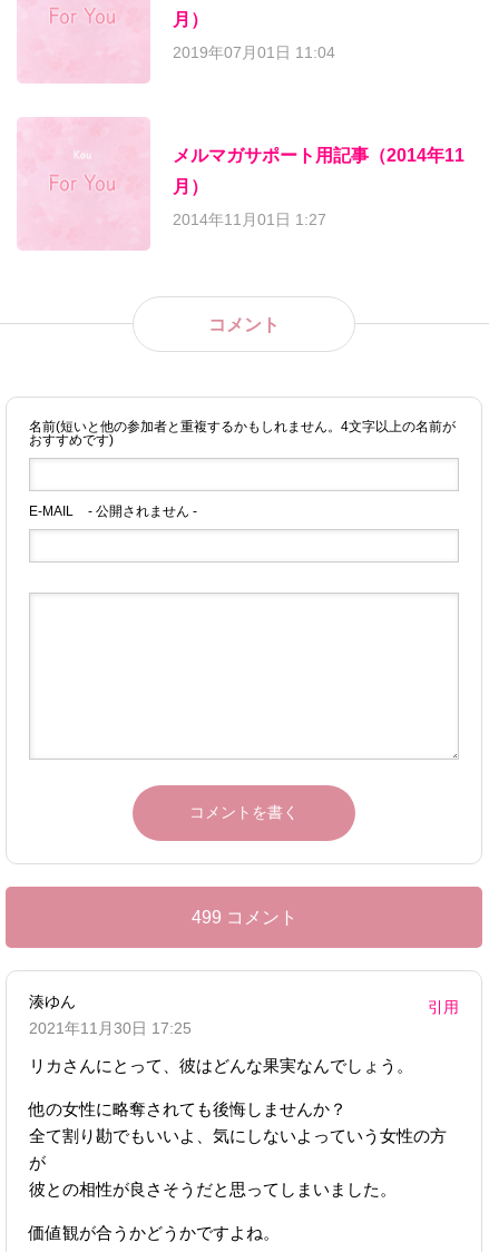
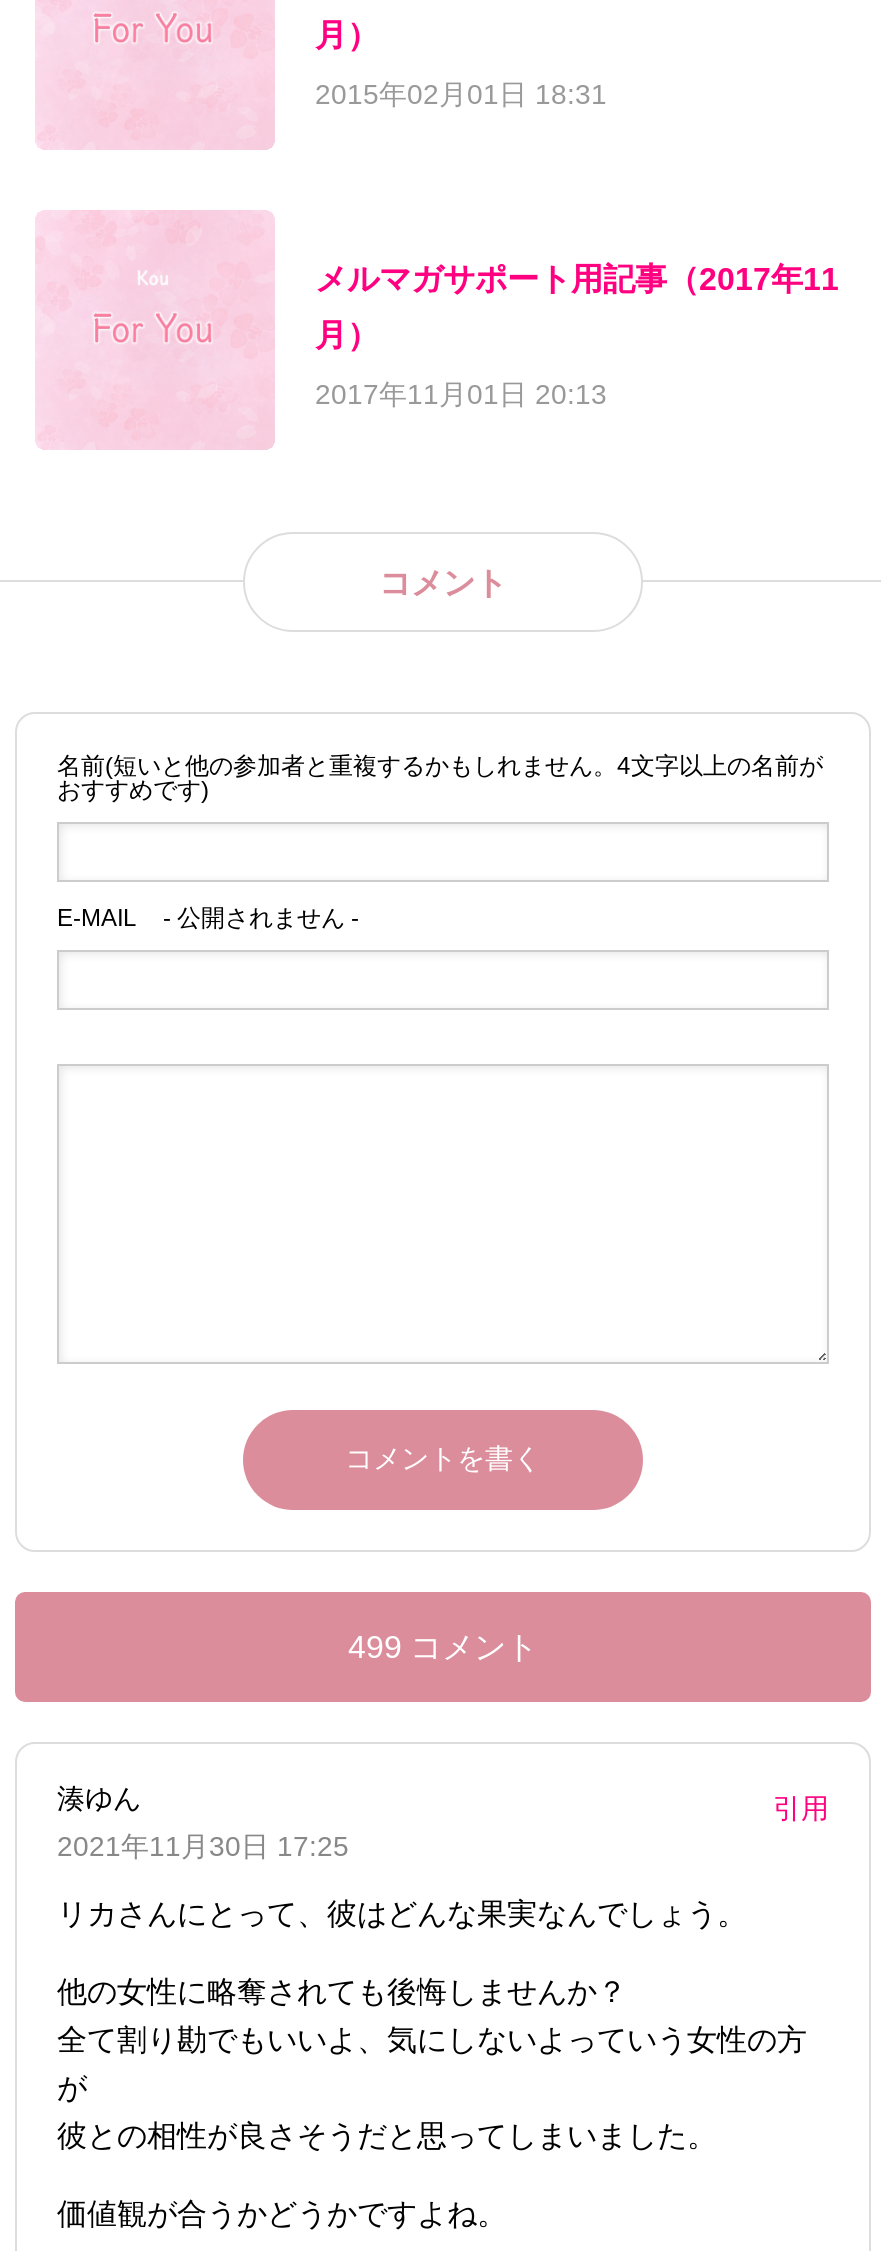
- 2019年07月01日 11:04
+ 2015年02月01日 18:31

- メルマガサポート用記事（2014年11
+ メルマガサポート用記事（2017年11

- 2014年11月01日 1:27
+ 2017年11月01日 20:13
